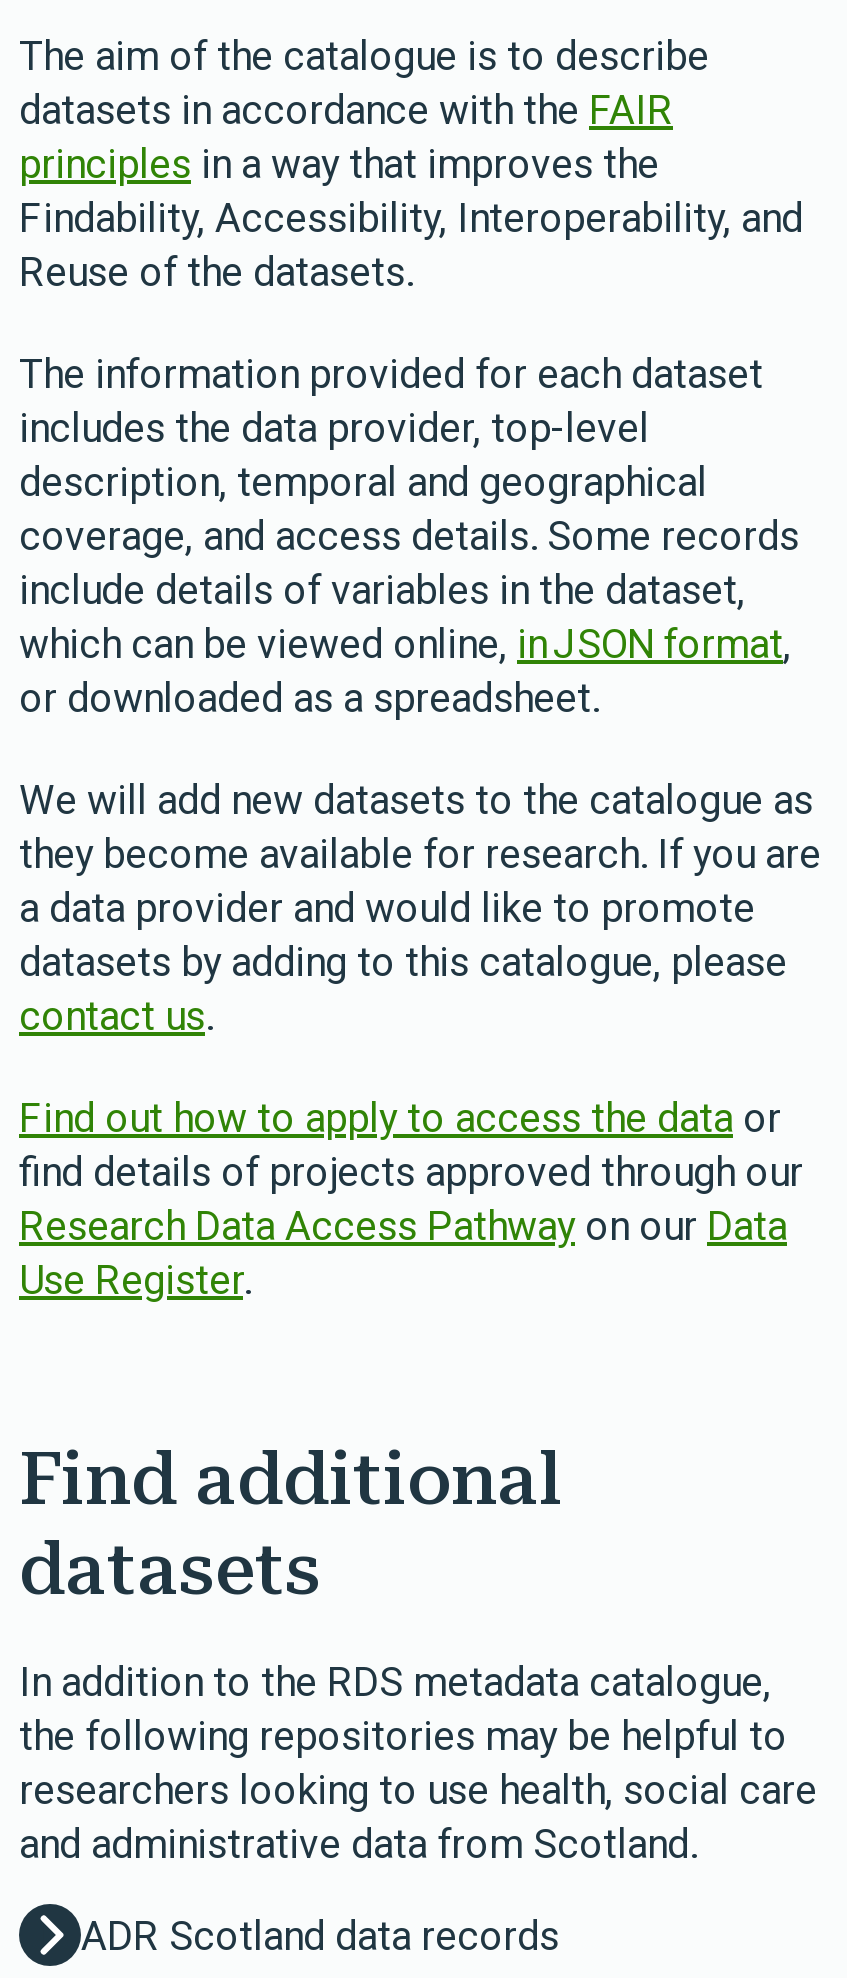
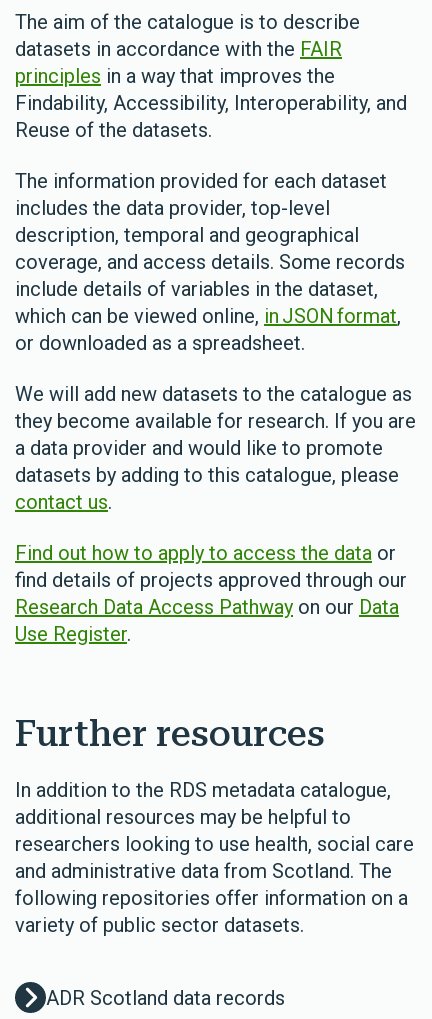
- Find additional
- datasets
+ Further resources

moved up: In addition to the RDS metadata catalogue,

- the following repositories may be helpful to
+ additional resources may be helpful to

moved up: researchers looking to use health, social care

- and administrative data from Scotland.
+ and administrative data from Scotland. The
+ following repositories offer information on a
+ variety of public sector datasets.
